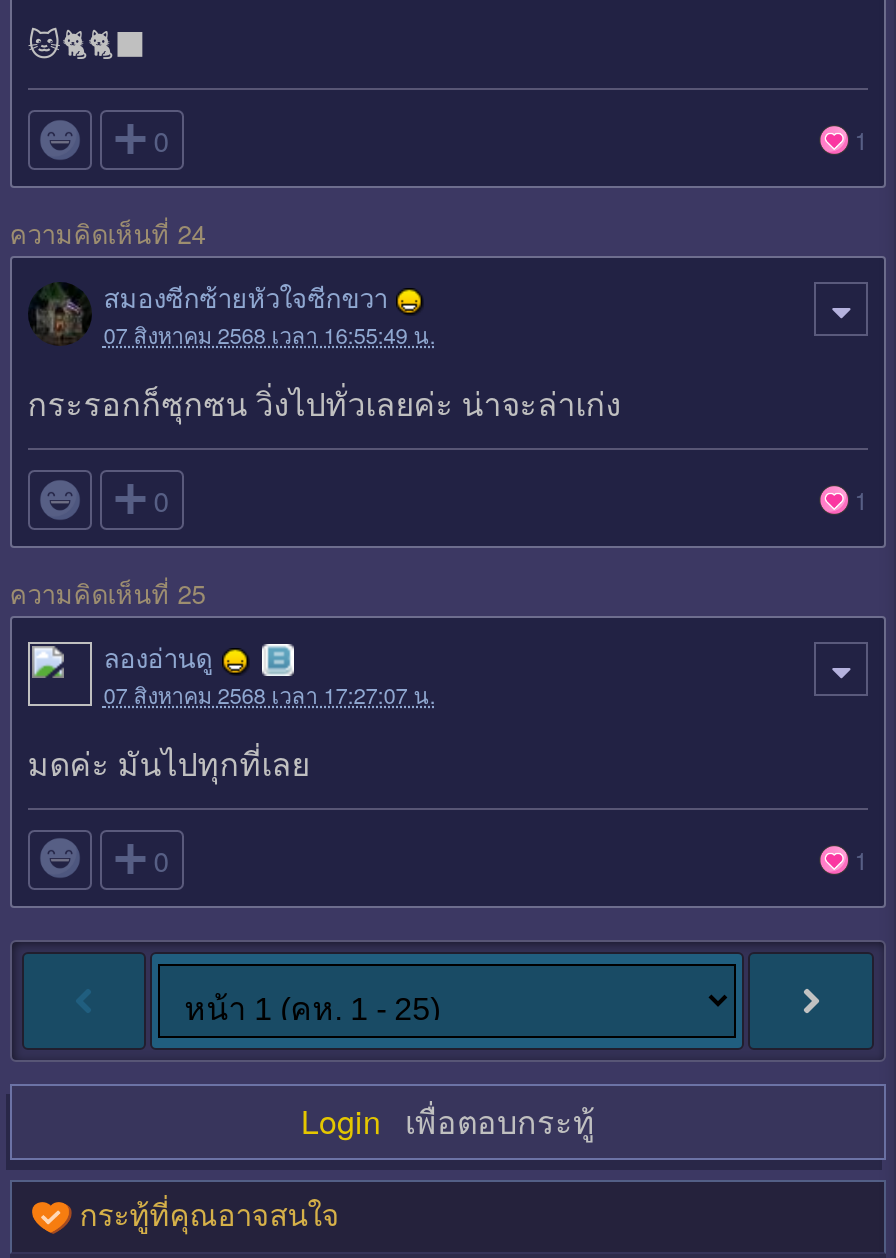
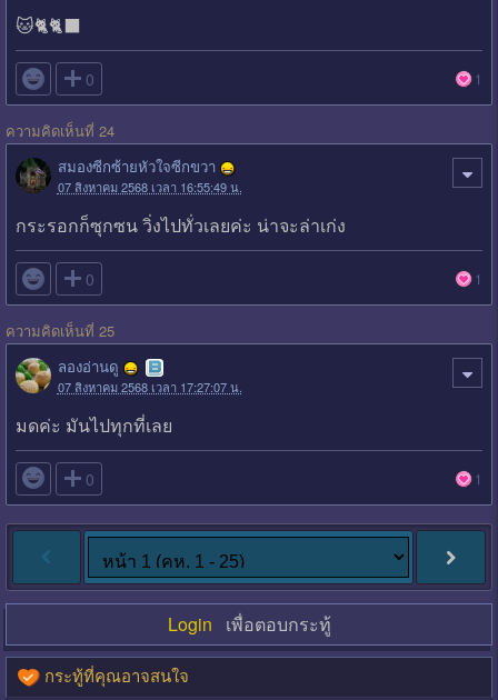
- [image]
+ [image]
